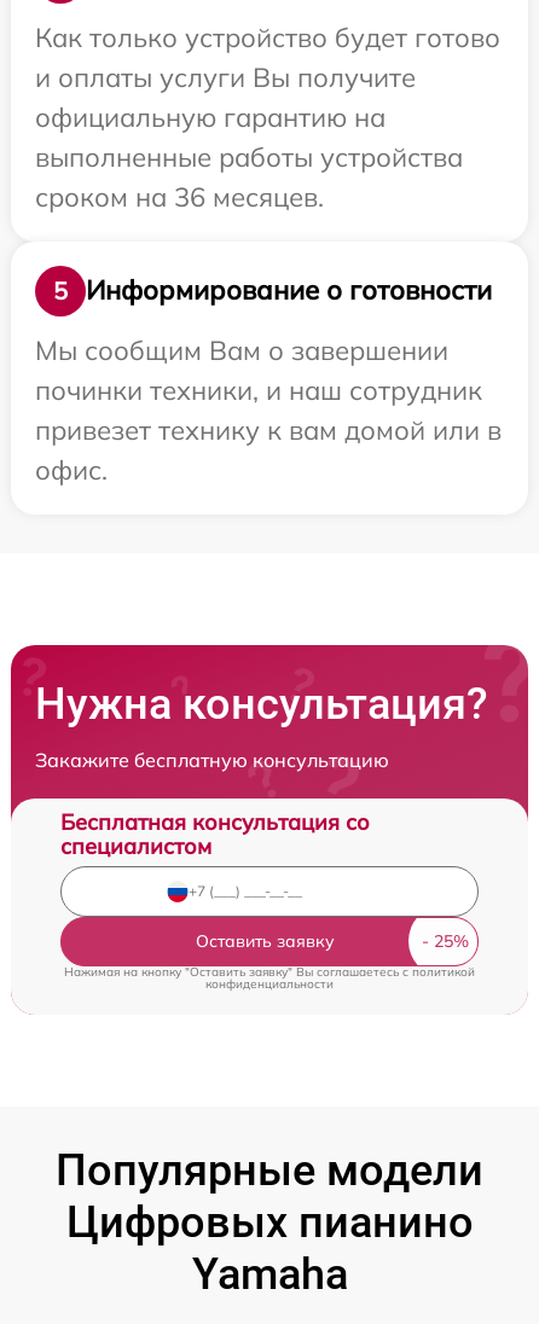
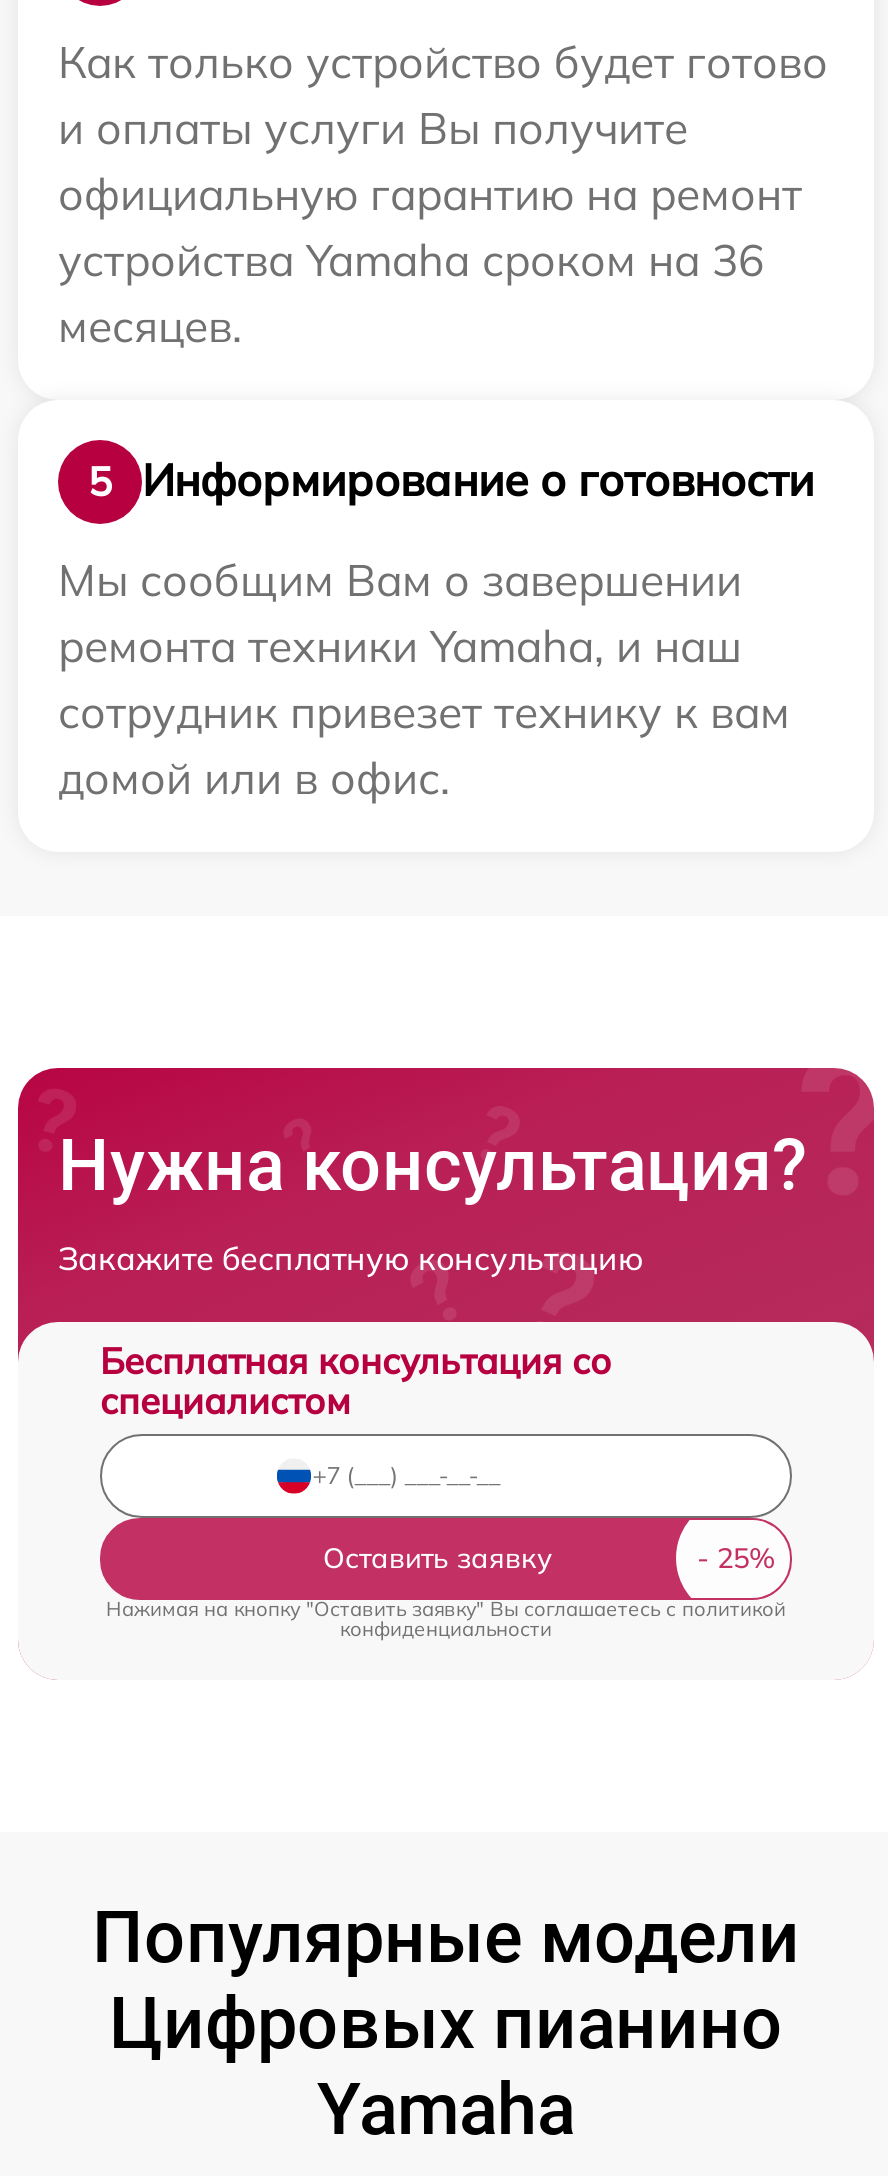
- официальную гарантию на
- выполненные работы устройства
- сроком на 36 месяцев.
+ официальную гарантию на ремонт
+ устройства Yamaha сроком на 36
+ месяцев.

- починки техники, и наш сотрудник
- привезет технику к вам домой или в
- офис.
+ ремонта техники Yamaha, и наш
+ сотрудник привезет технику к вам
+ домой или в офис.
